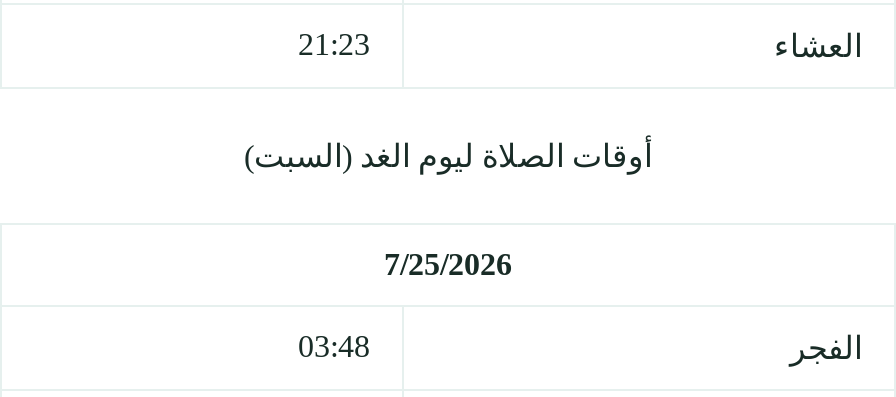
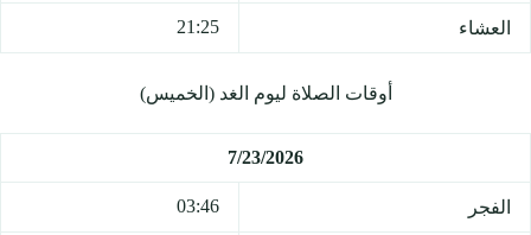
- 21:23
+ 21:25

- أوقات الصلاة ليوم الغد (السبت)
+ أوقات الصلاة ليوم الغد (الخميس)

- 7/25/2026
+ 7/23/2026

- 03:48
+ 03:46
